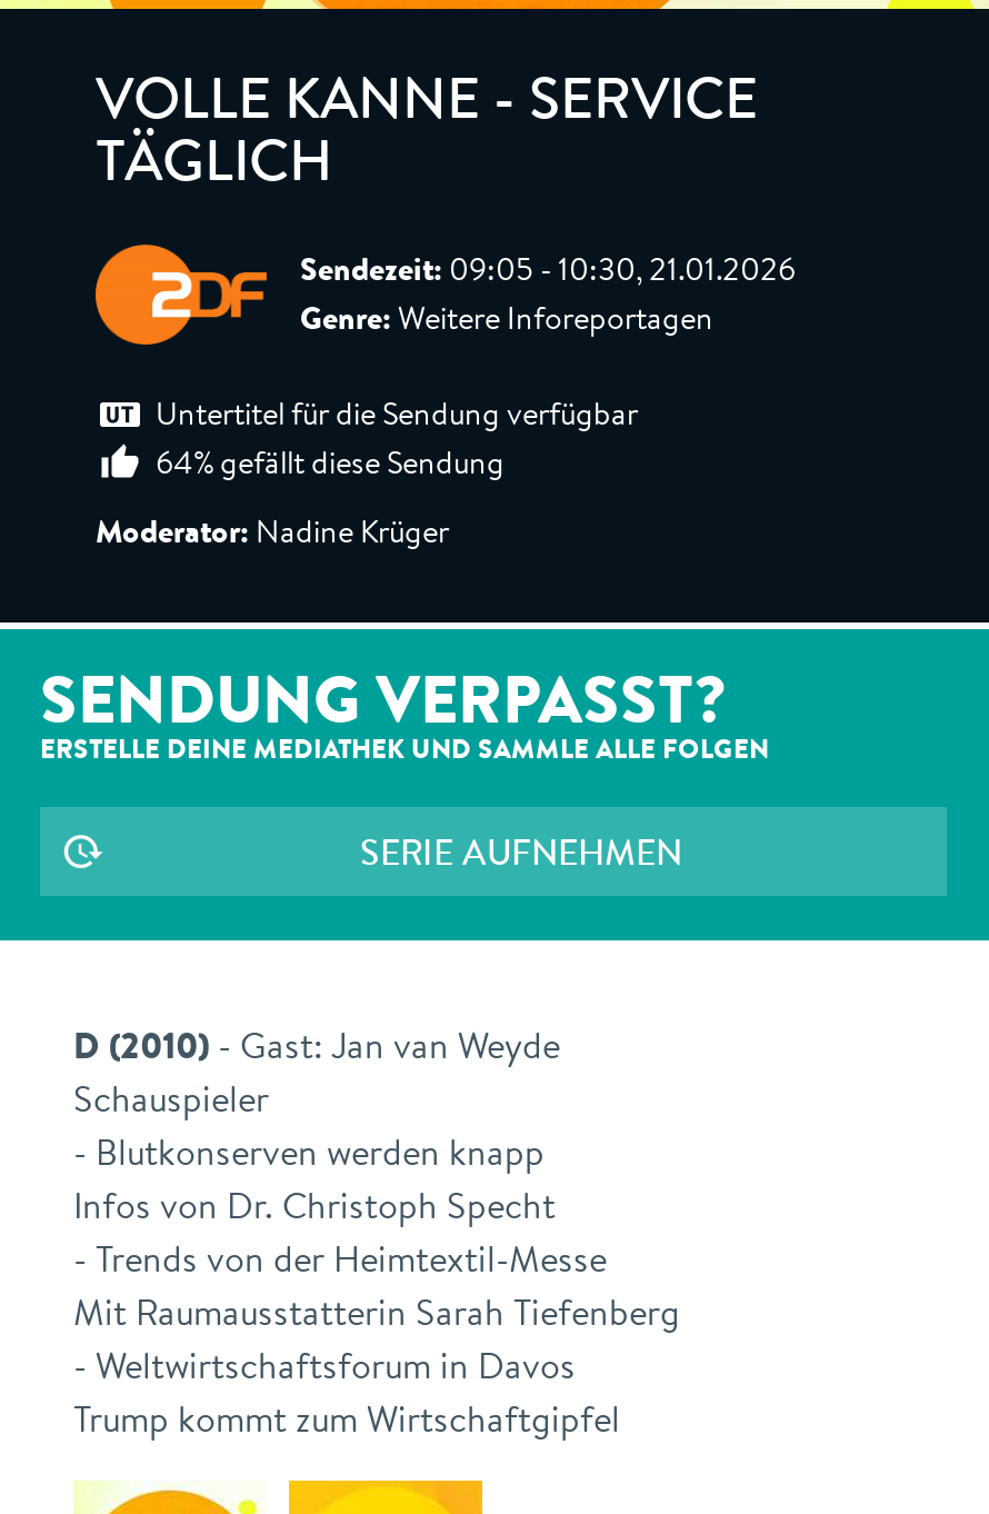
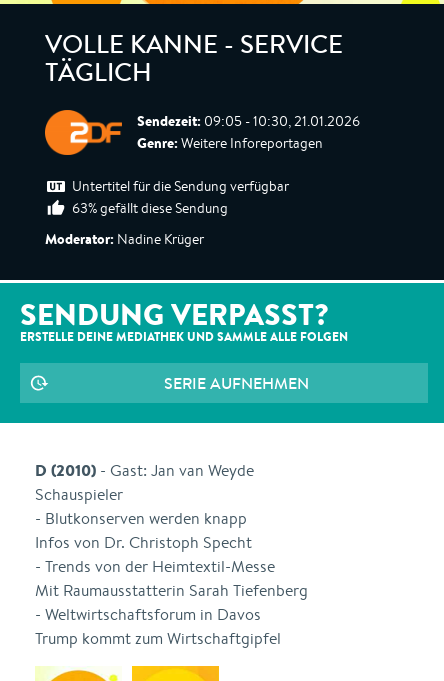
- 64% gefällt diese Sendung
+ 63% gefällt diese Sendung
